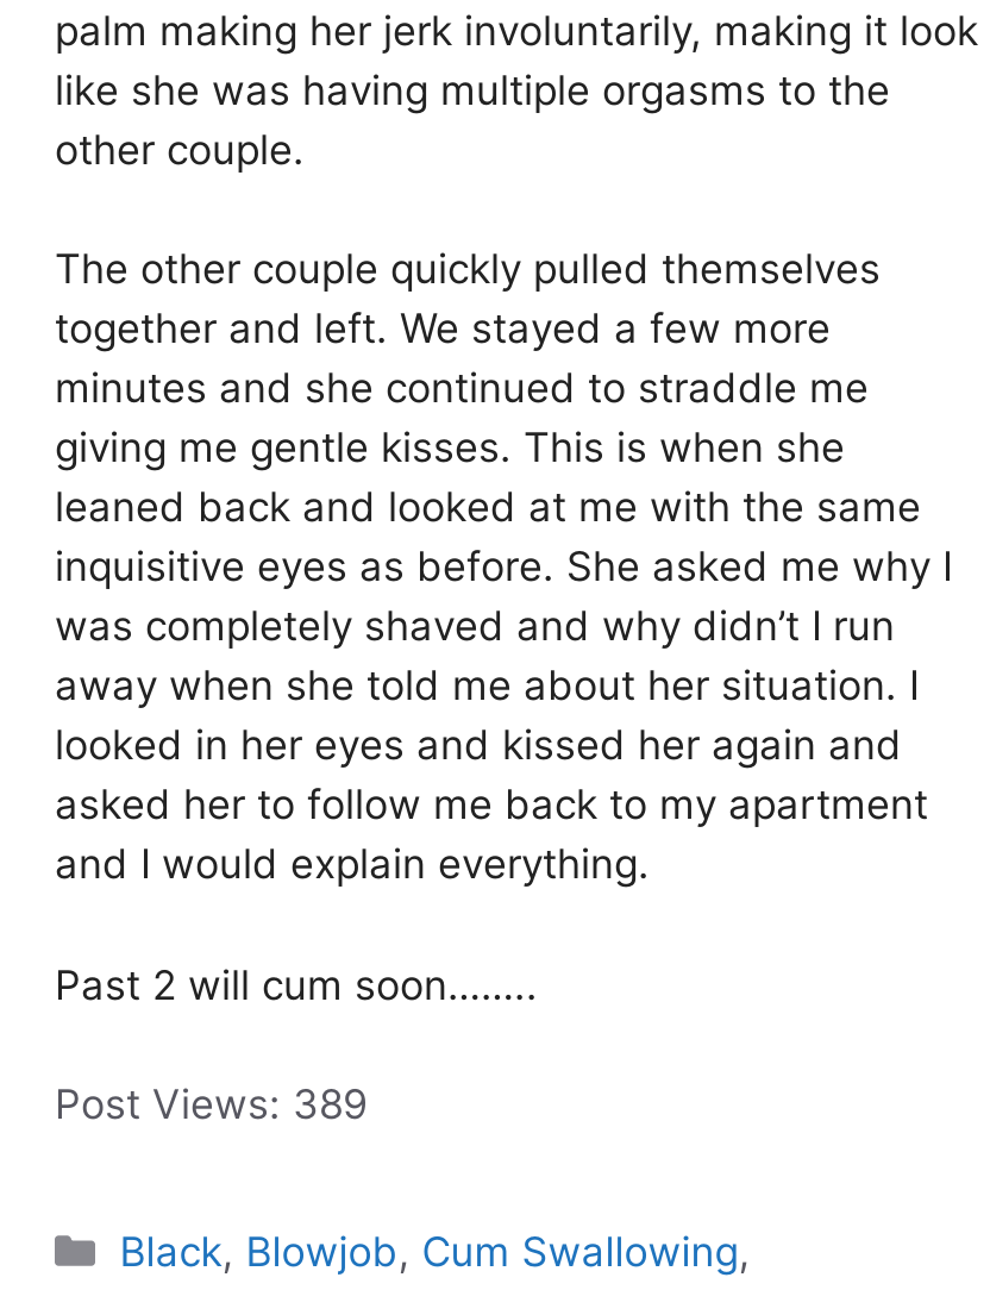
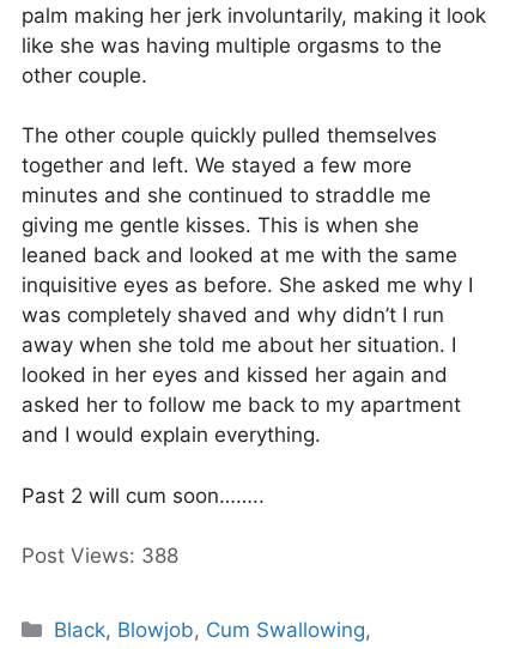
- Post Views: 389
+ Post Views: 388
